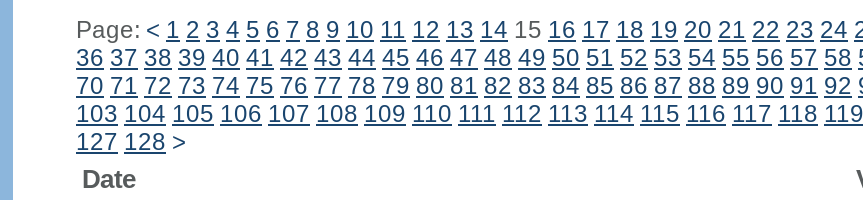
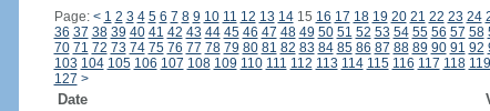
- 127 128 >
+ 127 >
